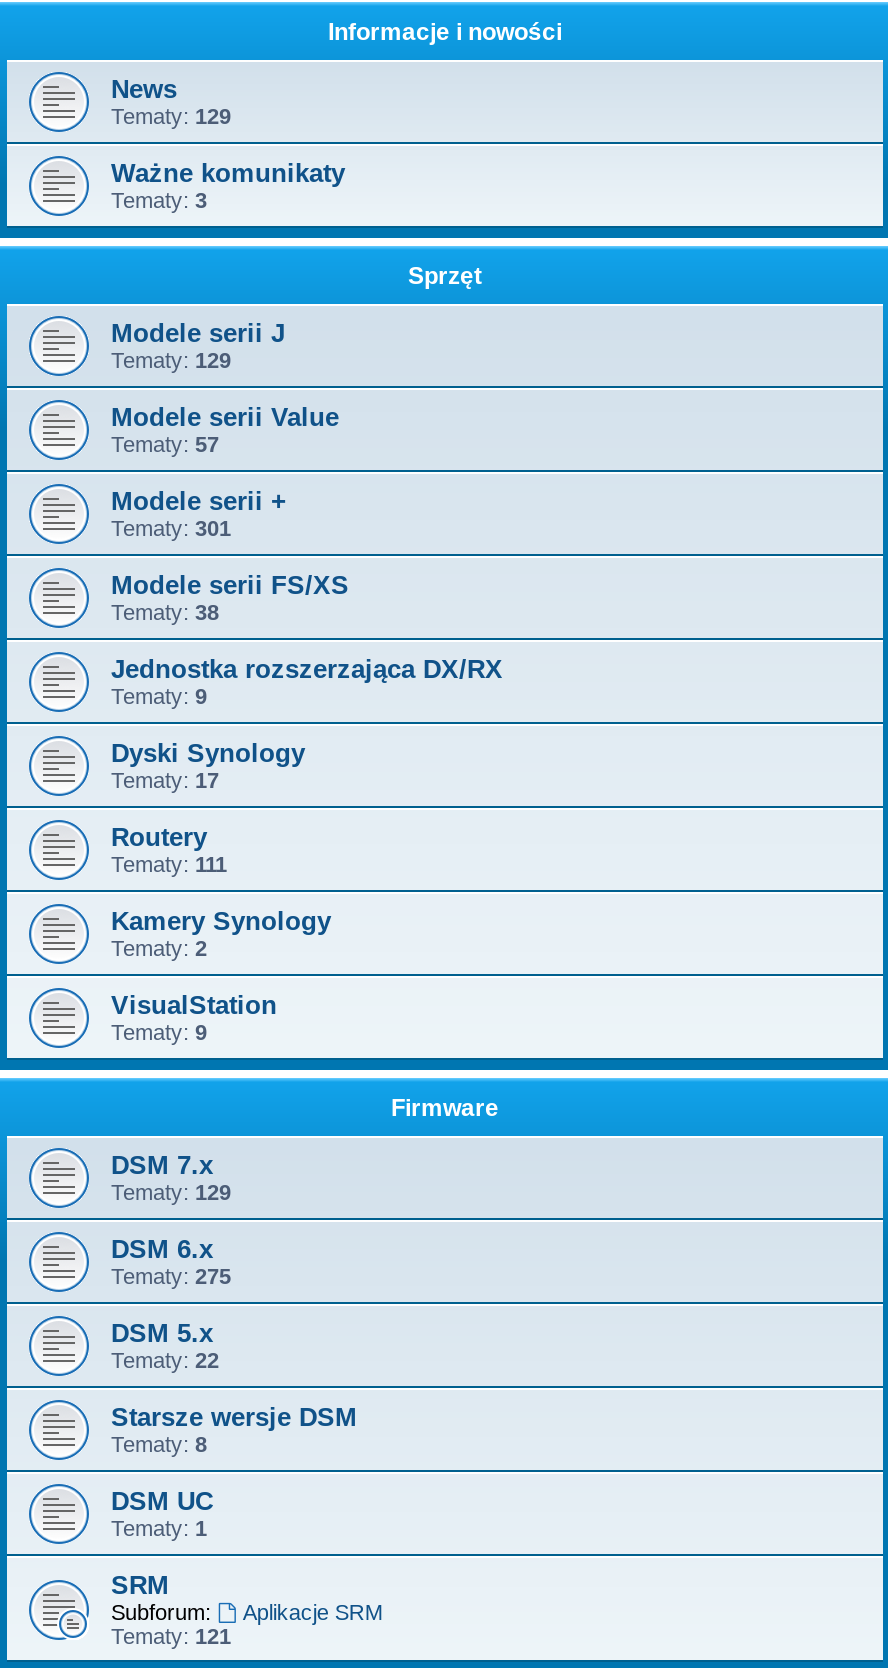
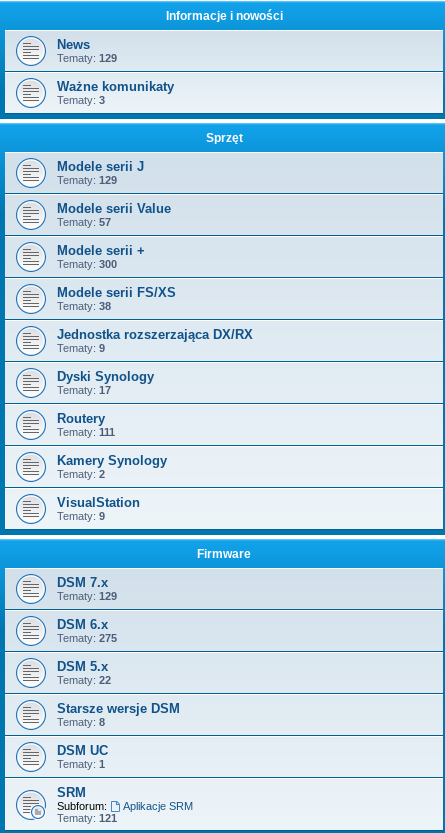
- Tematy: 301
+ Tematy: 300
